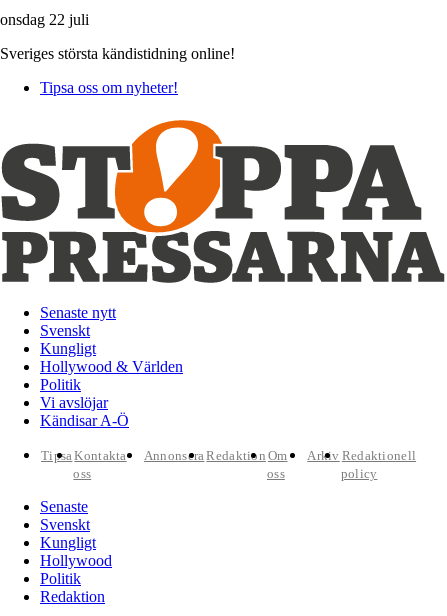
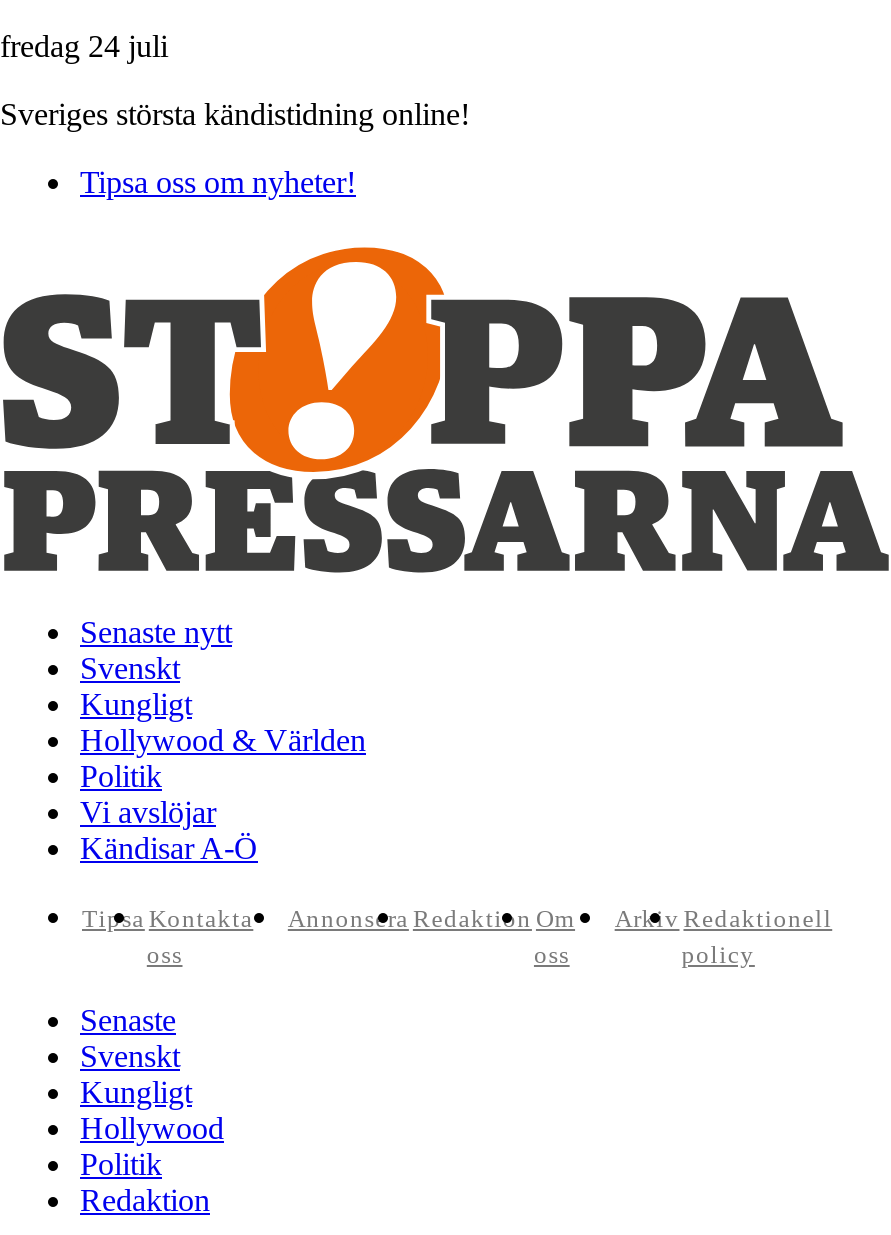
- onsdag 22 juli
+ fredag 24 juli
